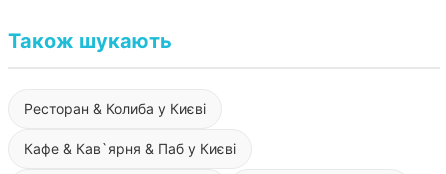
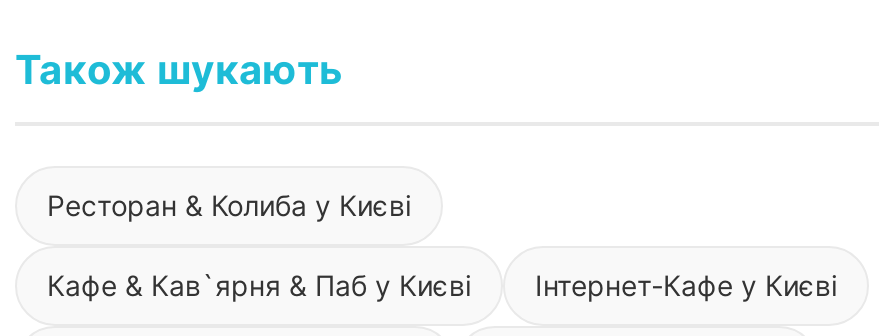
+ Інтернет-Кафе у Києві
